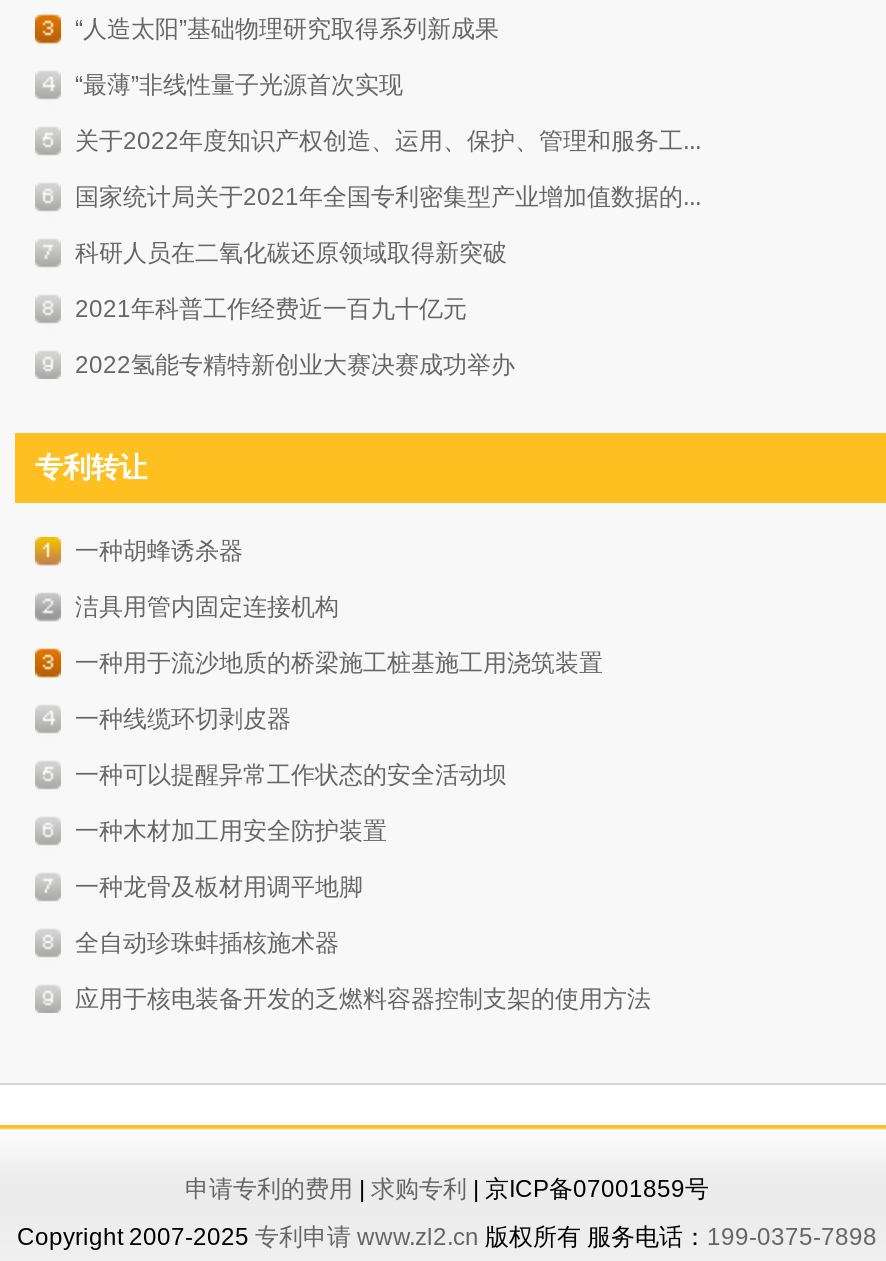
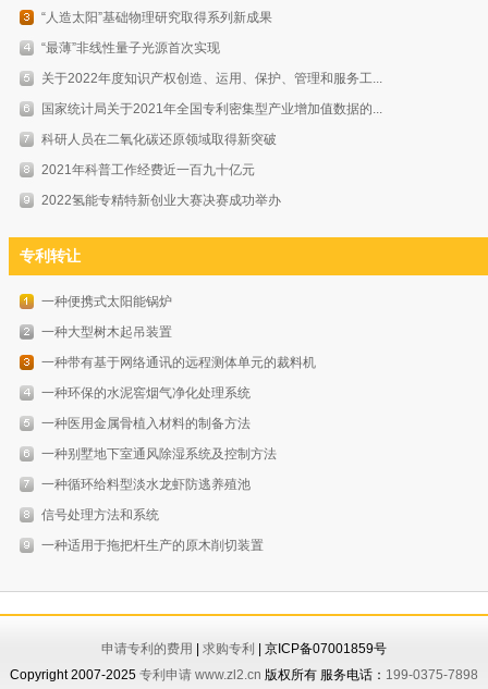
- 一种胡蜂诱杀器
+ 一种便携式太阳能锅炉

- 洁具用管内固定连接机构
+ 一种大型树木起吊装置

- 一种用于流沙地质的桥梁施工桩基施工用浇筑装置
+ 一种带有基于网络通讯的远程测体单元的裁料机

- 一种线缆环切剥皮器
+ 一种环保的水泥窖烟气净化处理系统

- 一种可以提醒异常工作状态的安全活动坝
+ 一种医用金属骨植入材料的制备方法

- 一种木材加工用安全防护装置
+ 一种别墅地下室通风除湿系统及控制方法

- 一种龙骨及板材用调平地脚
+ 一种循环给料型淡水龙虾防逃养殖池

- 全自动珍珠蚌插核施术器
+ 信号处理方法和系统

- 应用于核电装备开发的乏燃料容器控制支架的使用方法
+ 一种适用于拖把杆生产的原木削切装置
